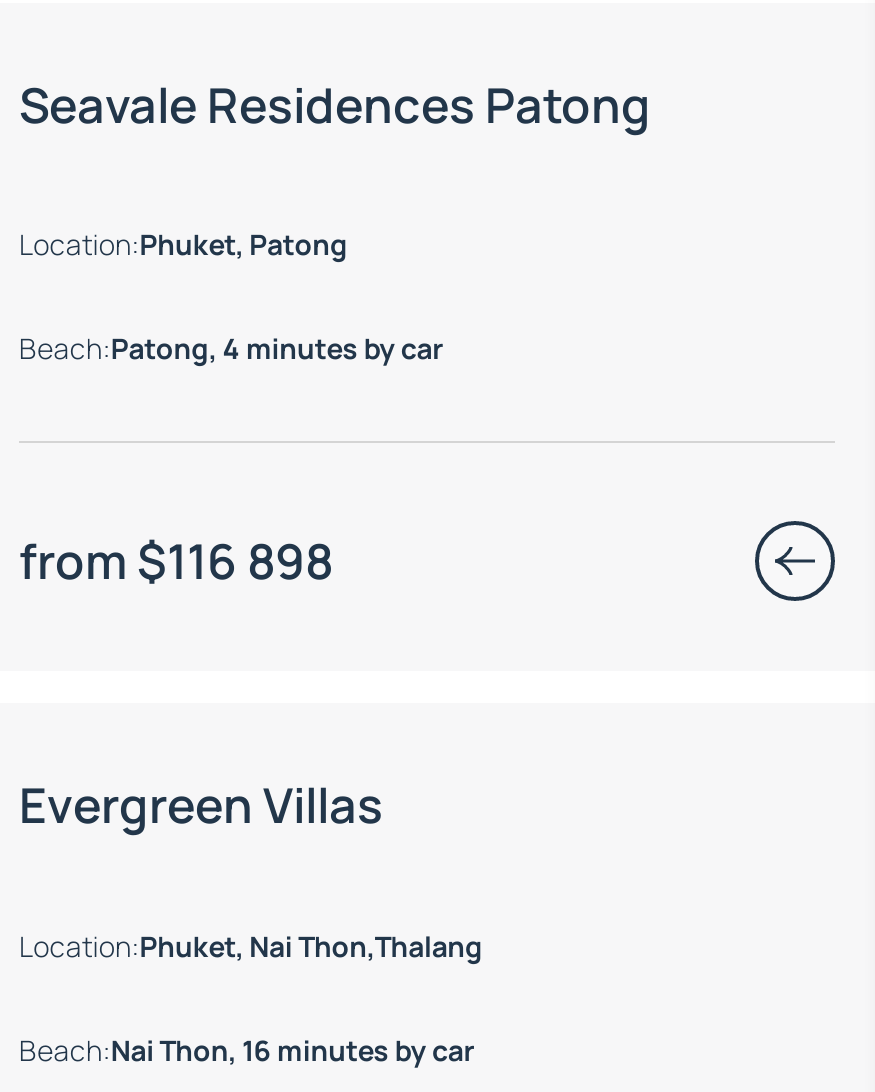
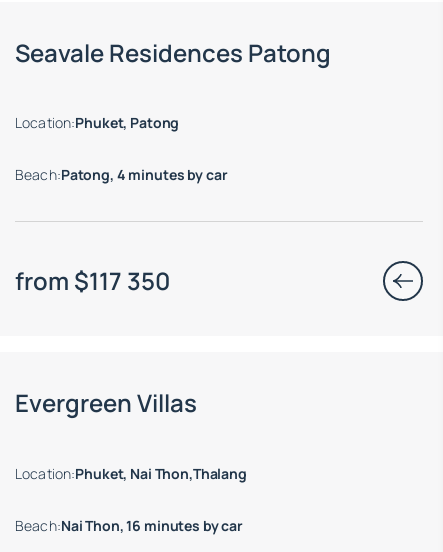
- from $116 898
+ from $117 350
